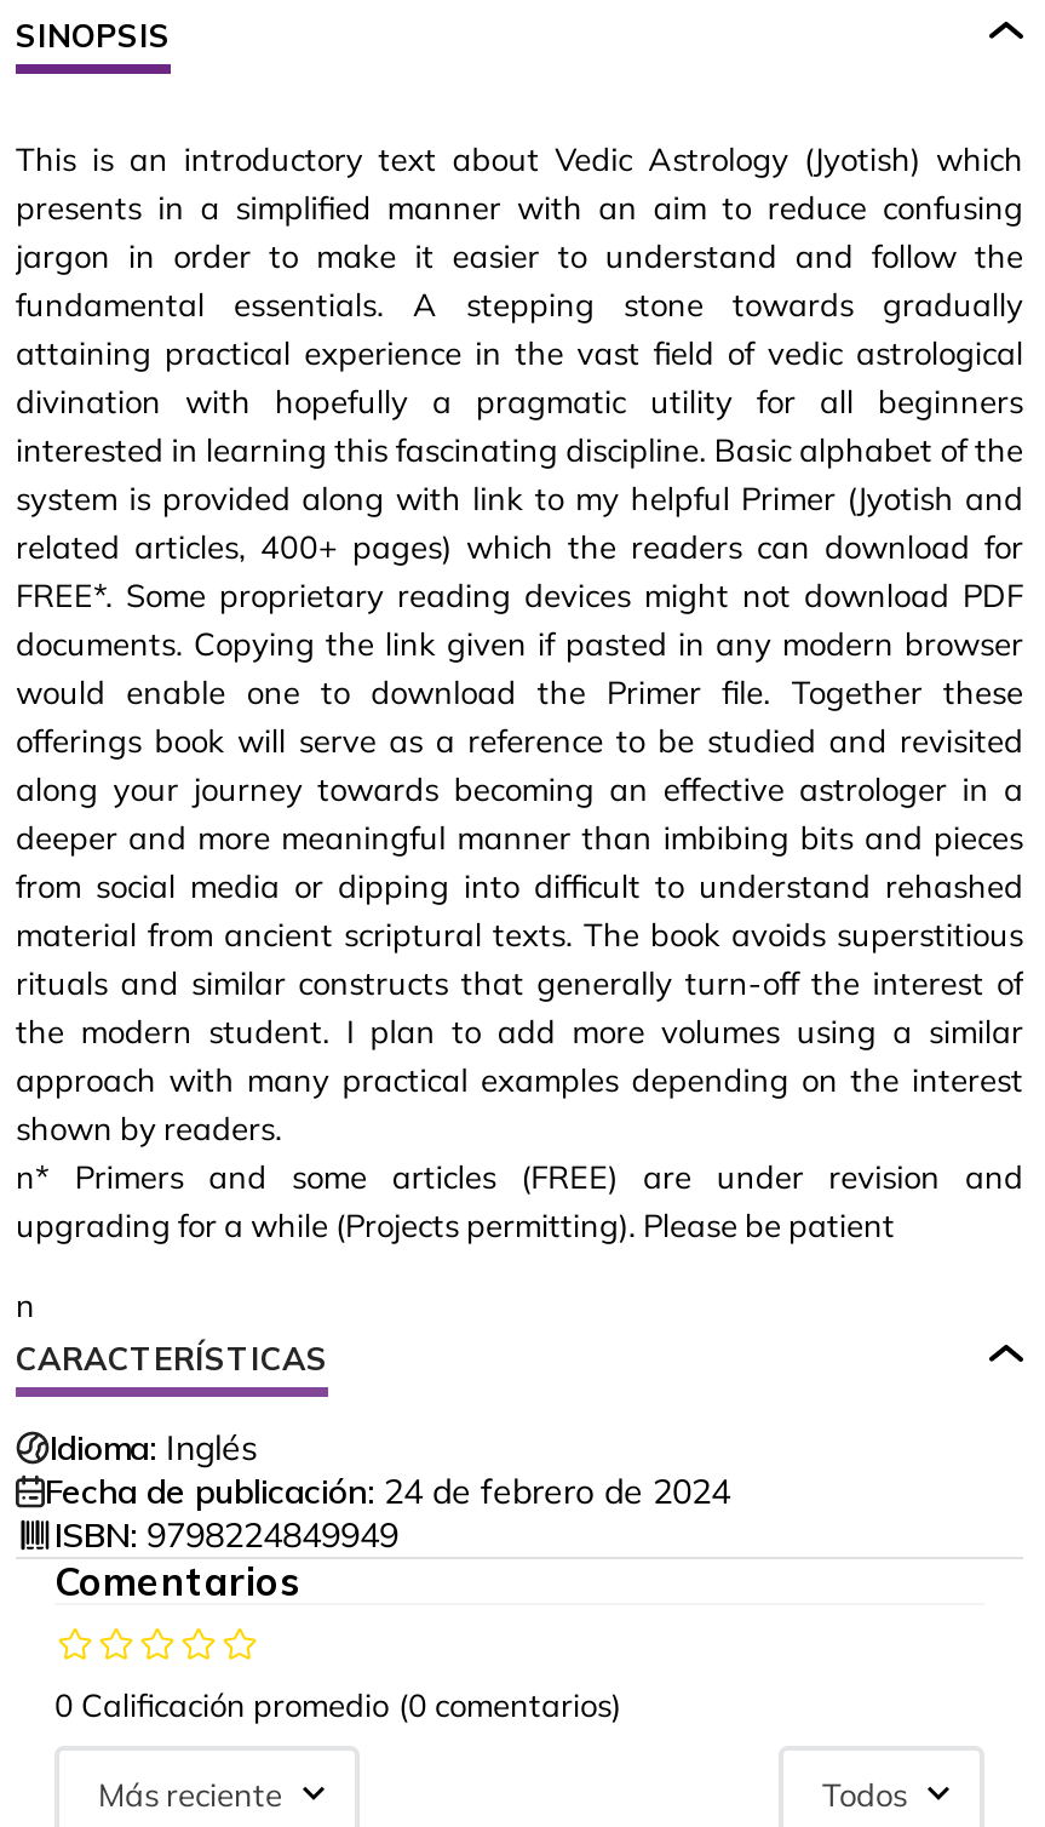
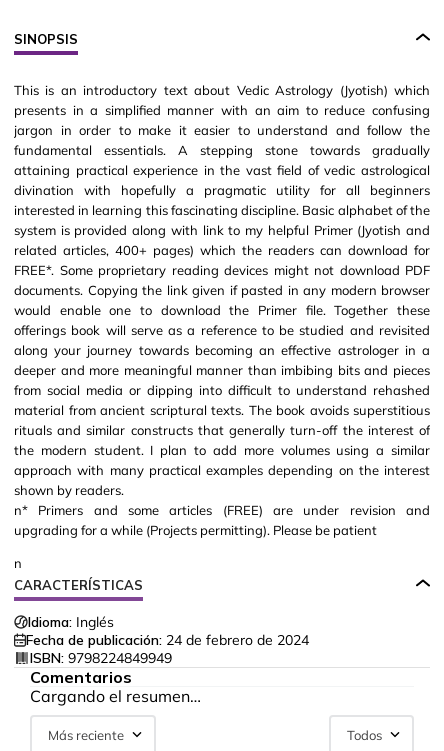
- 0 Calificación promedio (0 comentarios)
+ Cargando el resumen…
